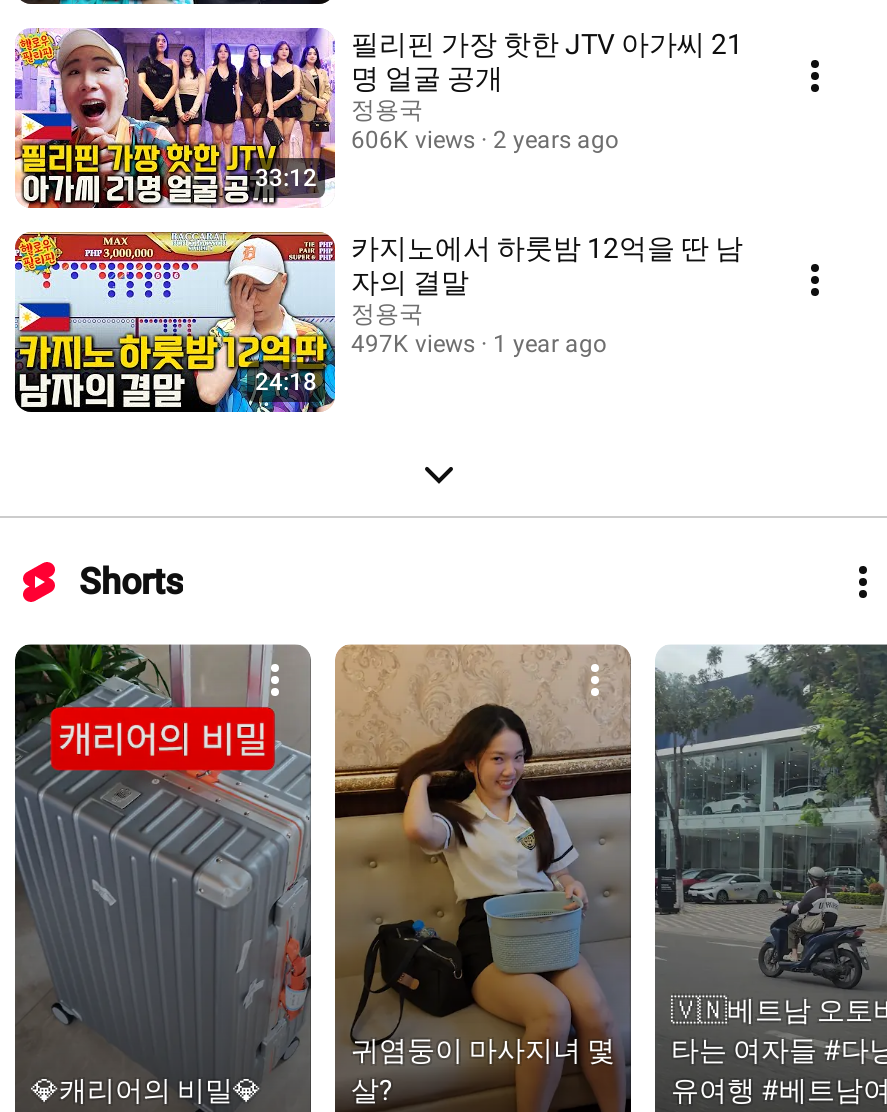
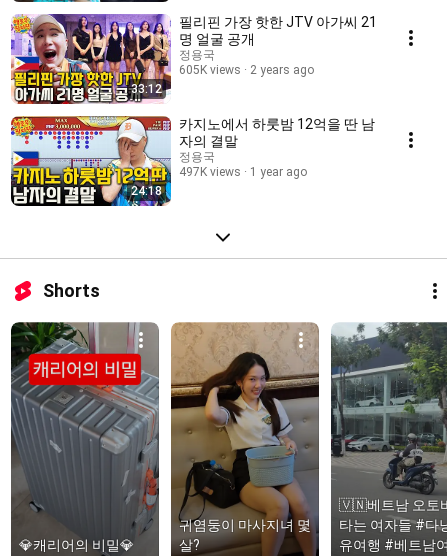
- 606K views 2 years ago
+ 605K views 2 years ago
